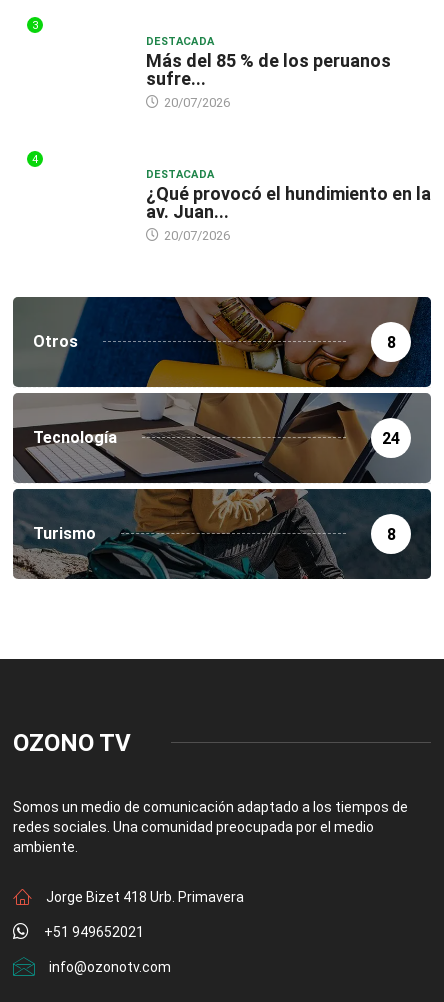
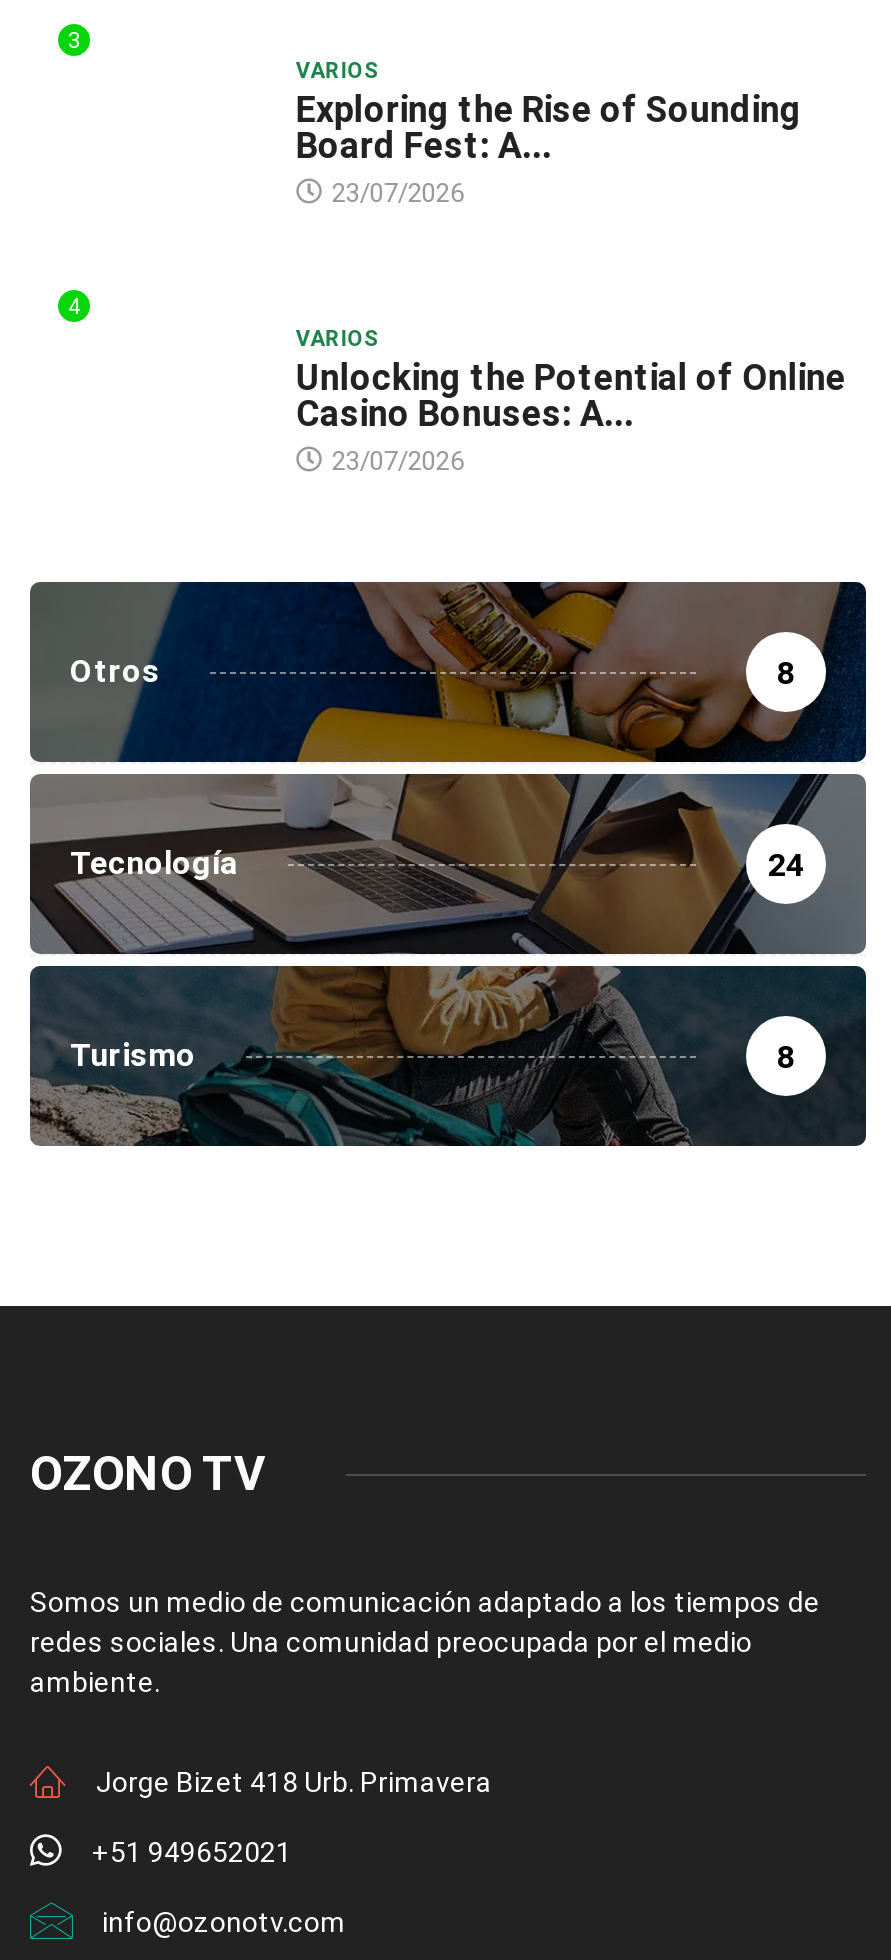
- DESTACADA
- Más del 85 % de los peruanos
- sufre...
- 20/07/2026
+ VARIOS
+ Exploring the Rise of Sounding
+ Board Fest: A...
+ 23/07/2026

- DESTACADA
- ¿Qué provocó el hundimiento en la
- av. Juan...
- 20/07/2026
+ VARIOS
+ Unlocking the Potential of Online
+ Casino Bonuses: A...
+ 23/07/2026
